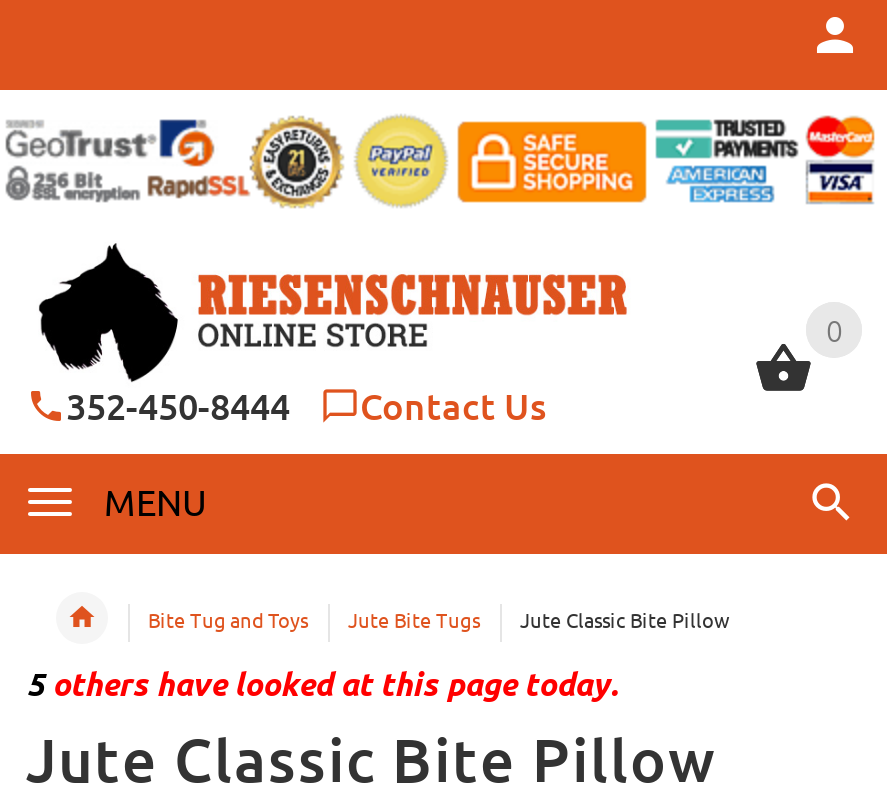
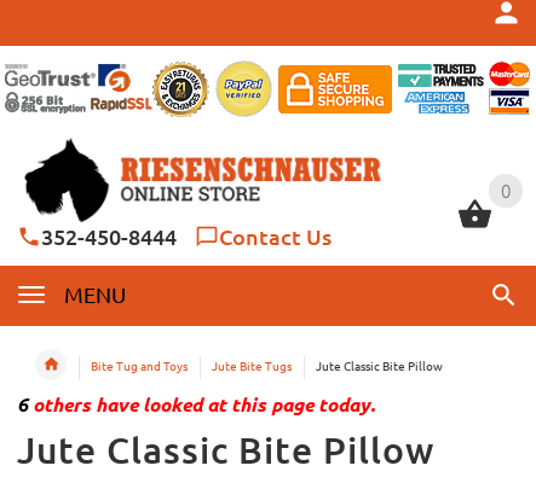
- 5 others have looked at this page today.
+ 6 others have looked at this page today.
